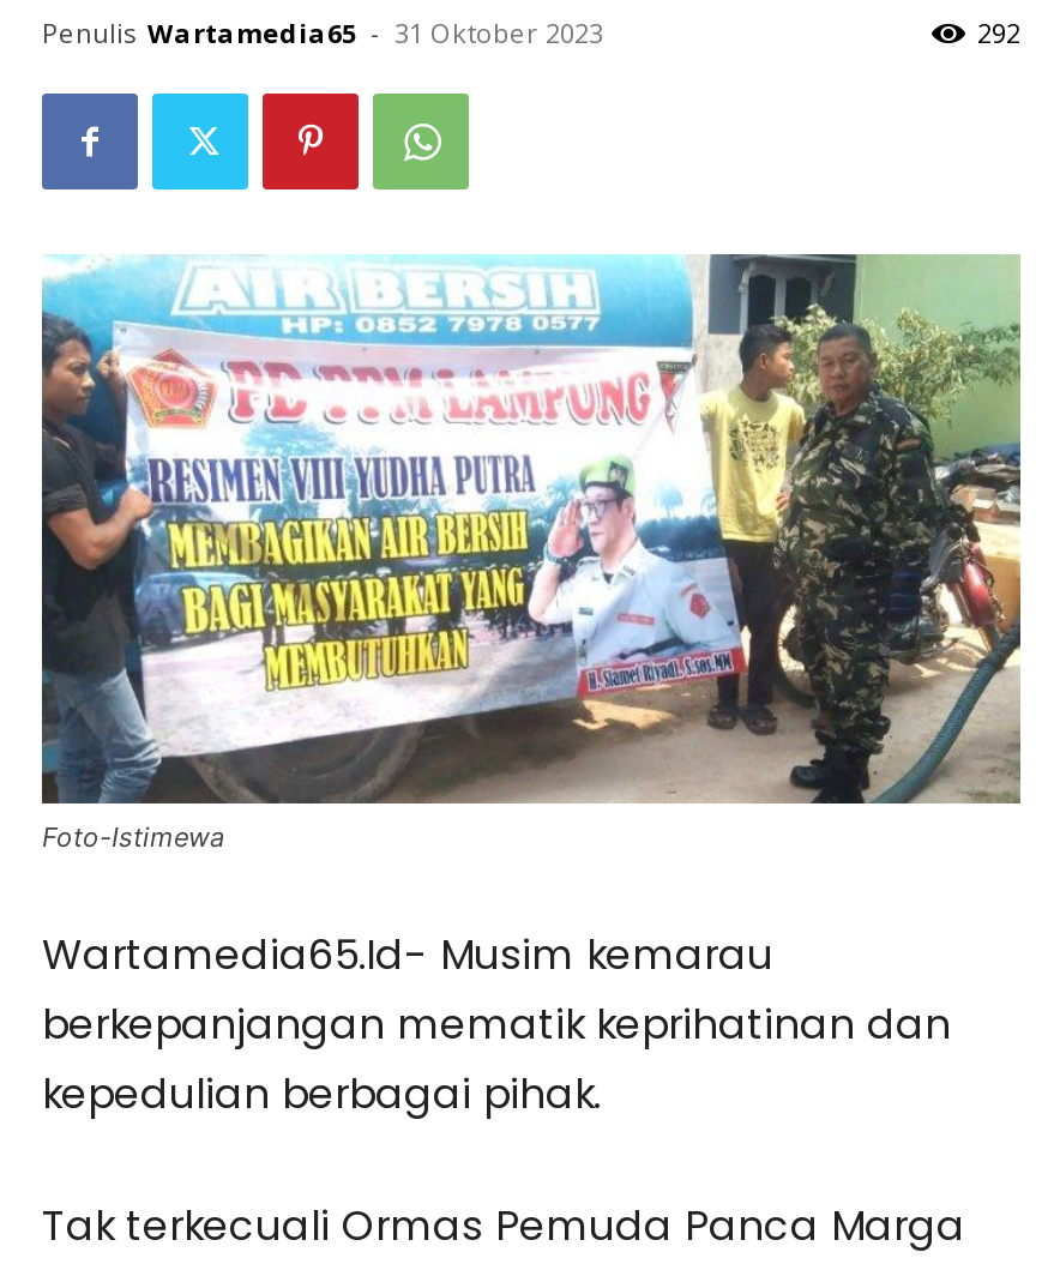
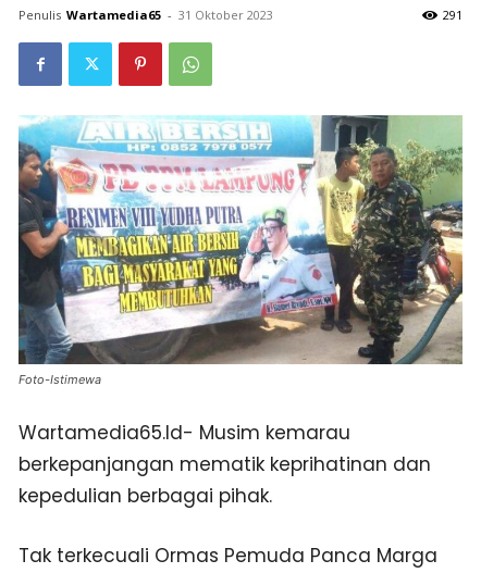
- 292
+ 291
